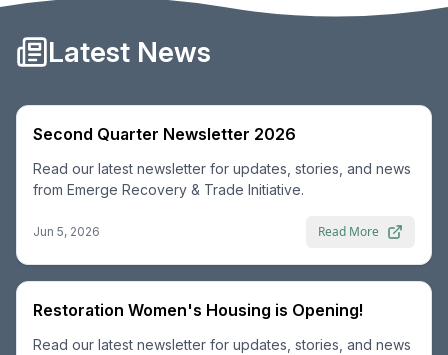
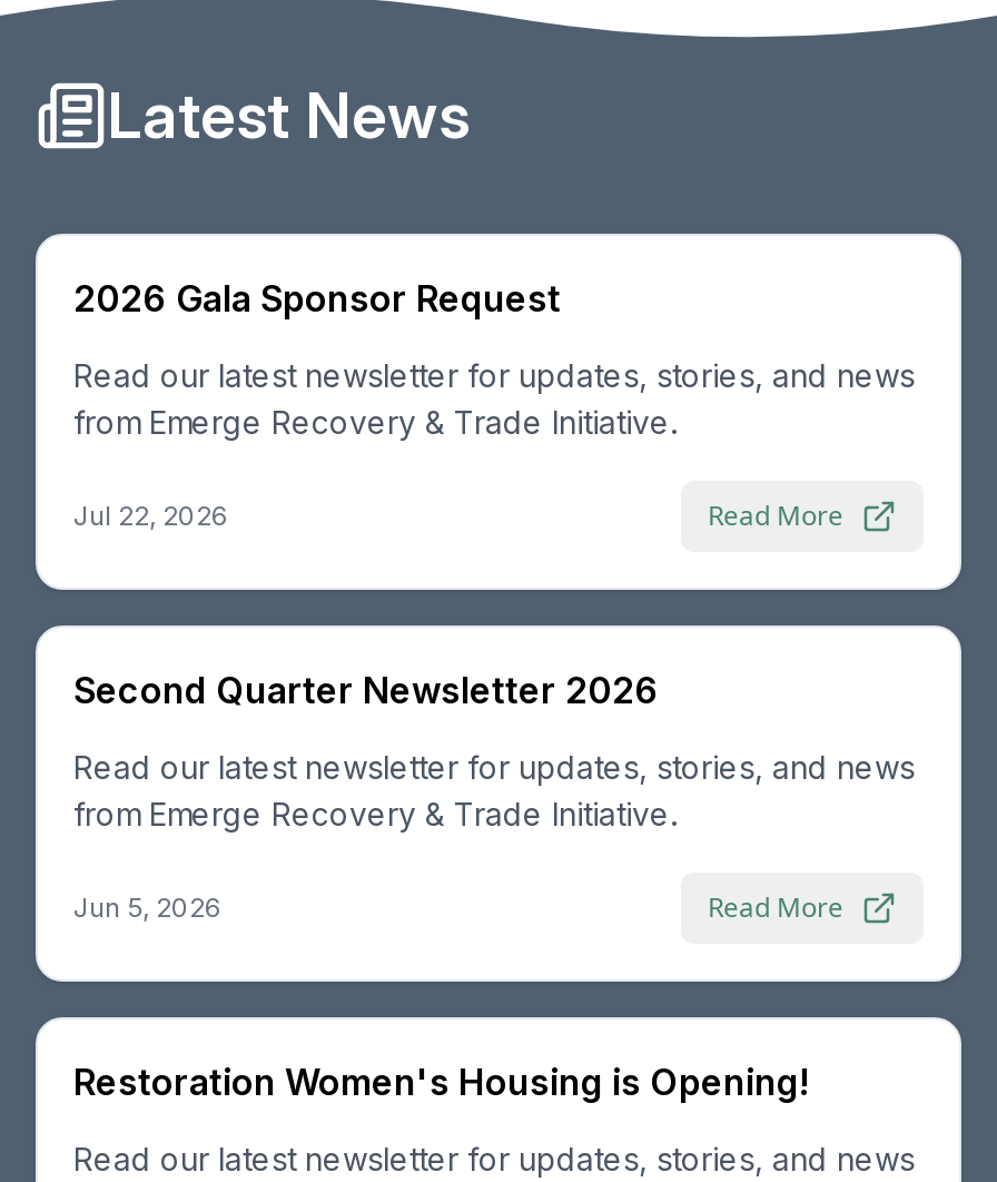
+ 2026 Gala Sponsor Request
+ Read our latest newsletter for updates, stories, and news
+ from Emerge Recovery & Trade Initiative.
+ Jul 22, 2026
+ Read More
